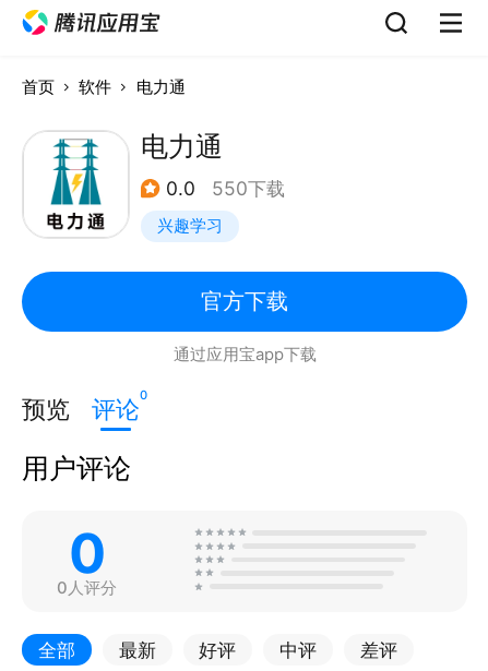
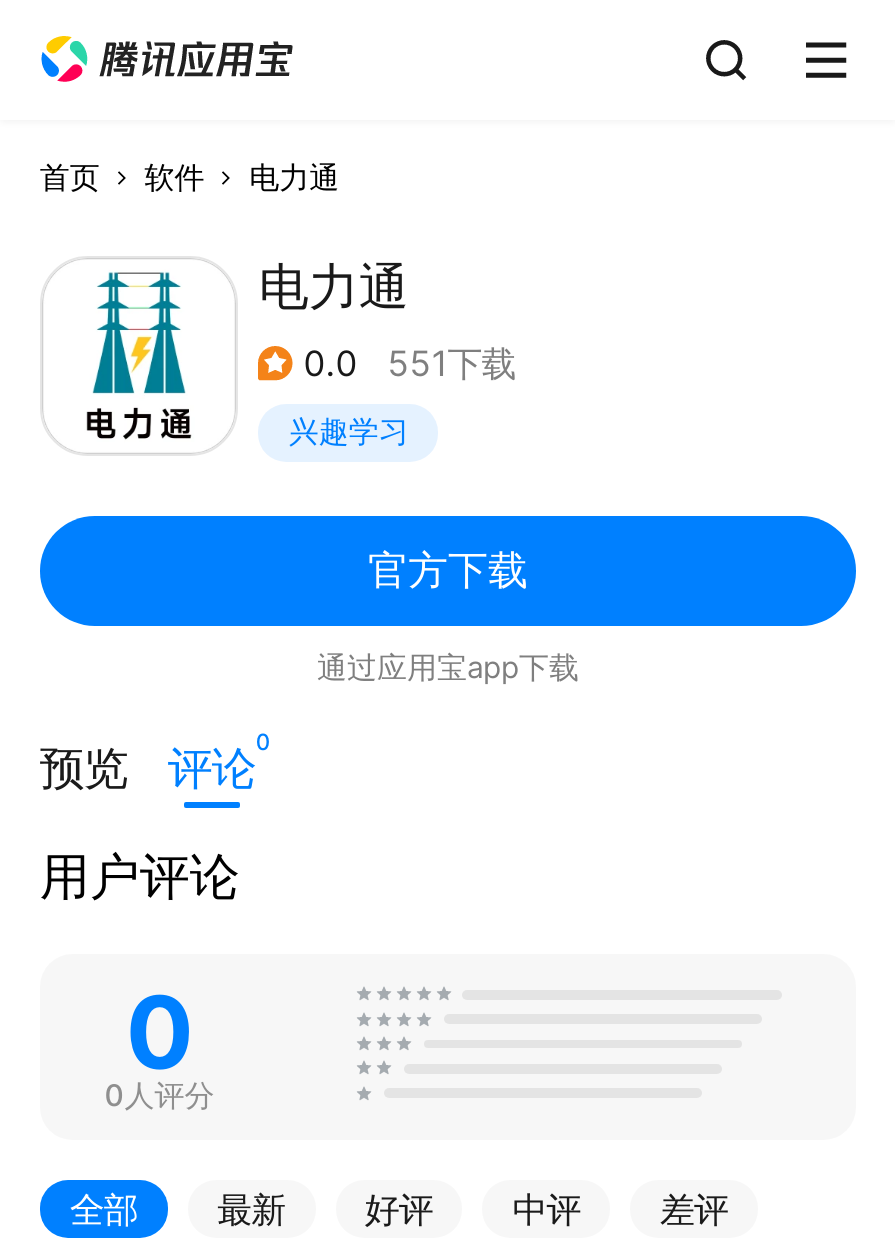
- 0.0 550下载
+ 0.0 551下载
